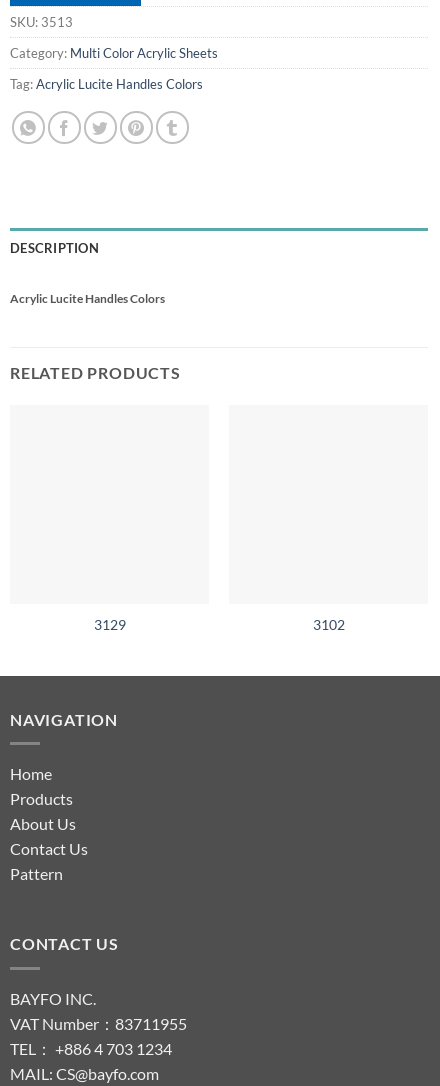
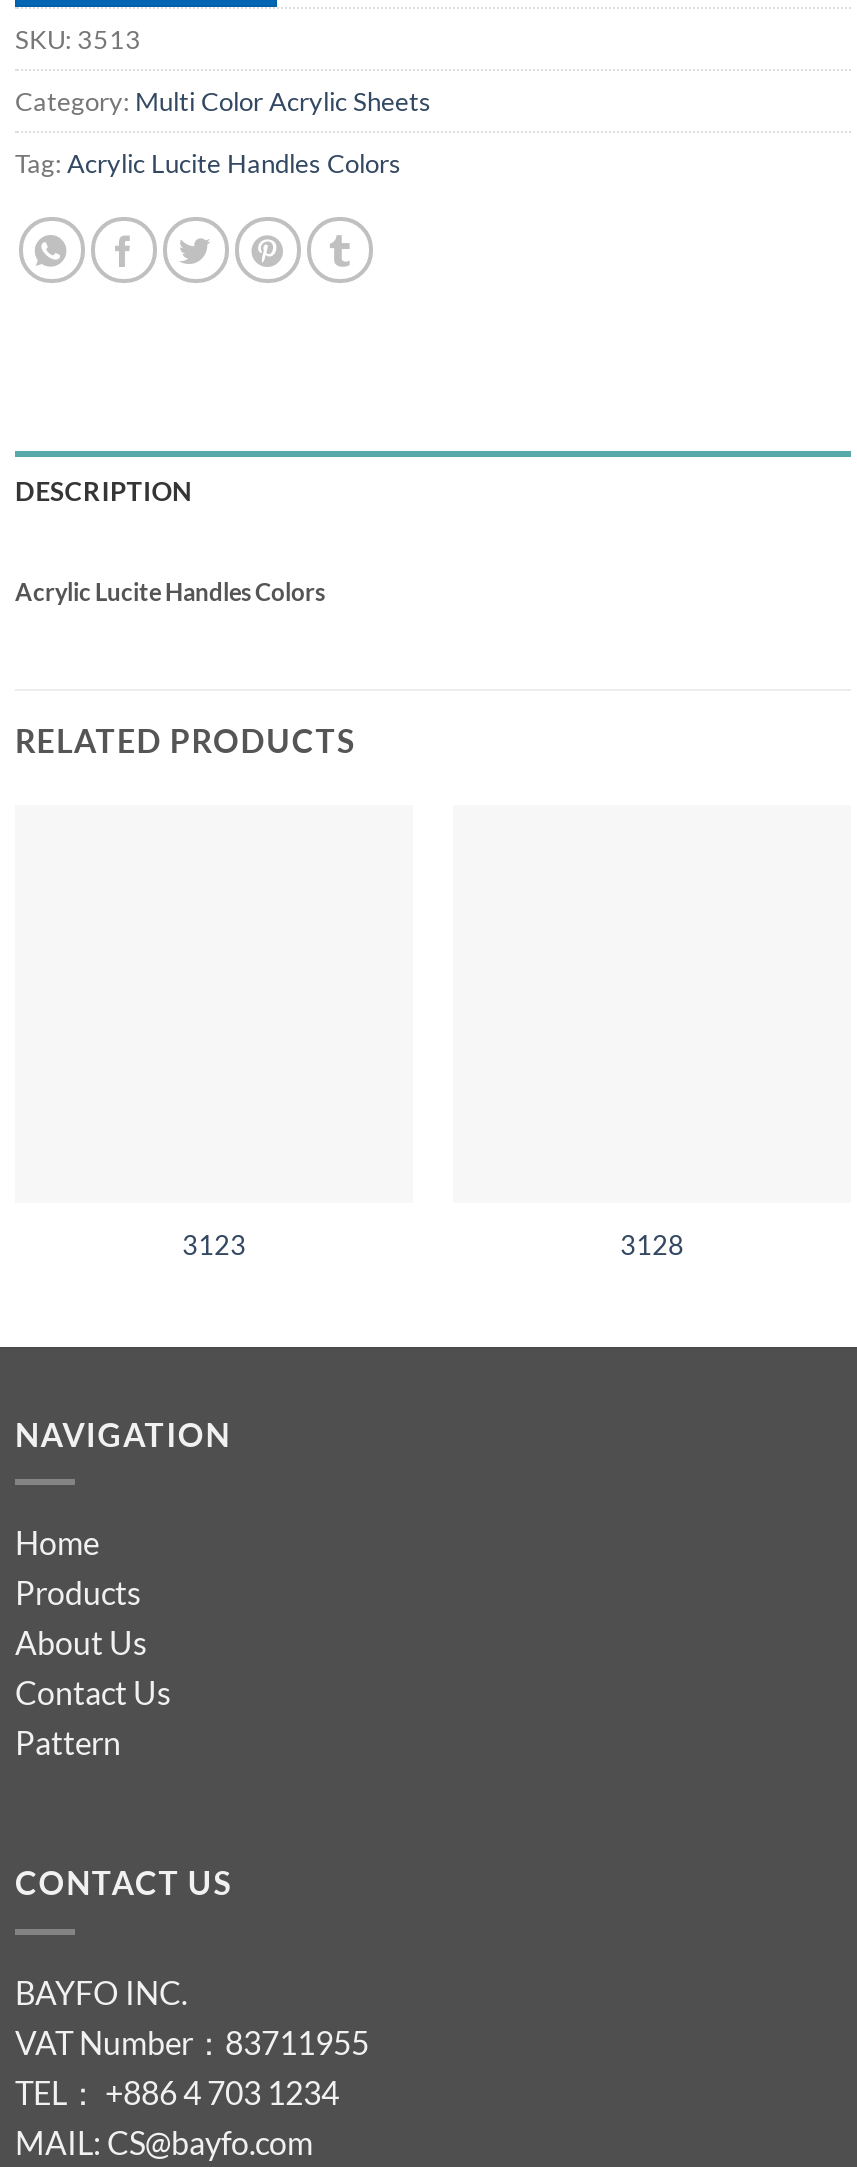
- 3129
+ 3123

- 3102
+ 3128
